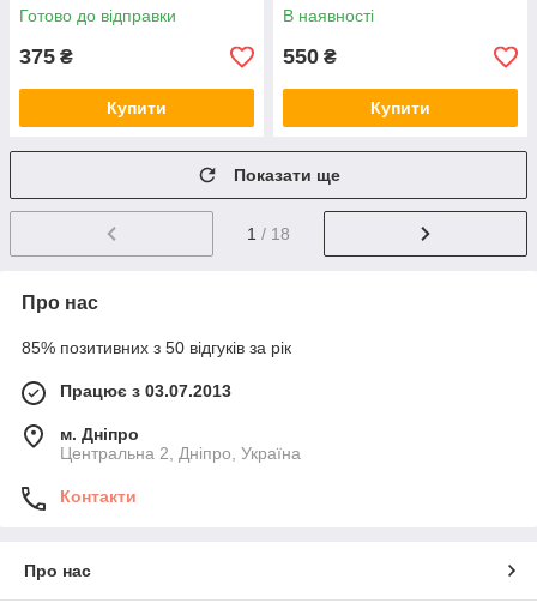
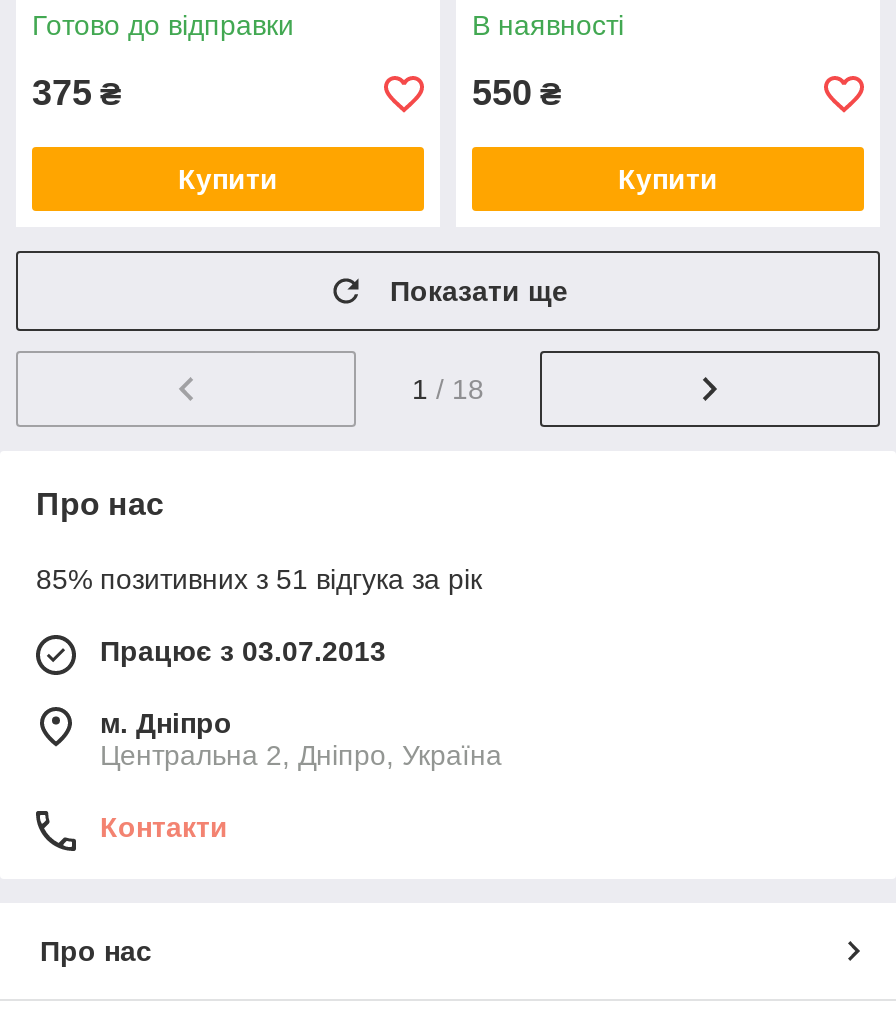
- 85% позитивних з 50 відгуків за рік
+ 85% позитивних з 51 відгука за рік
